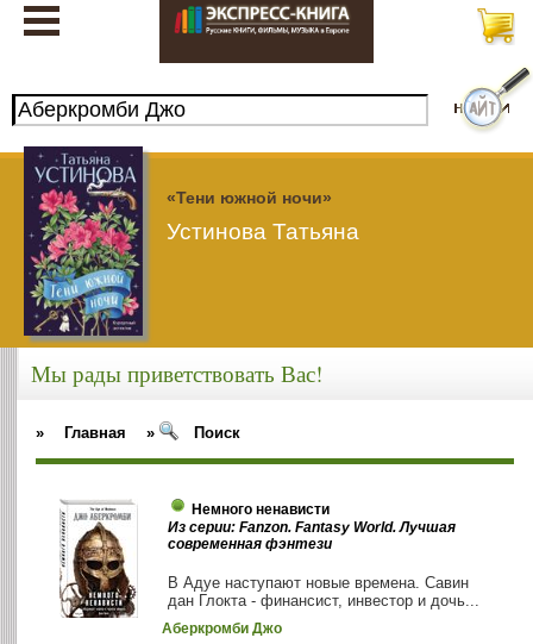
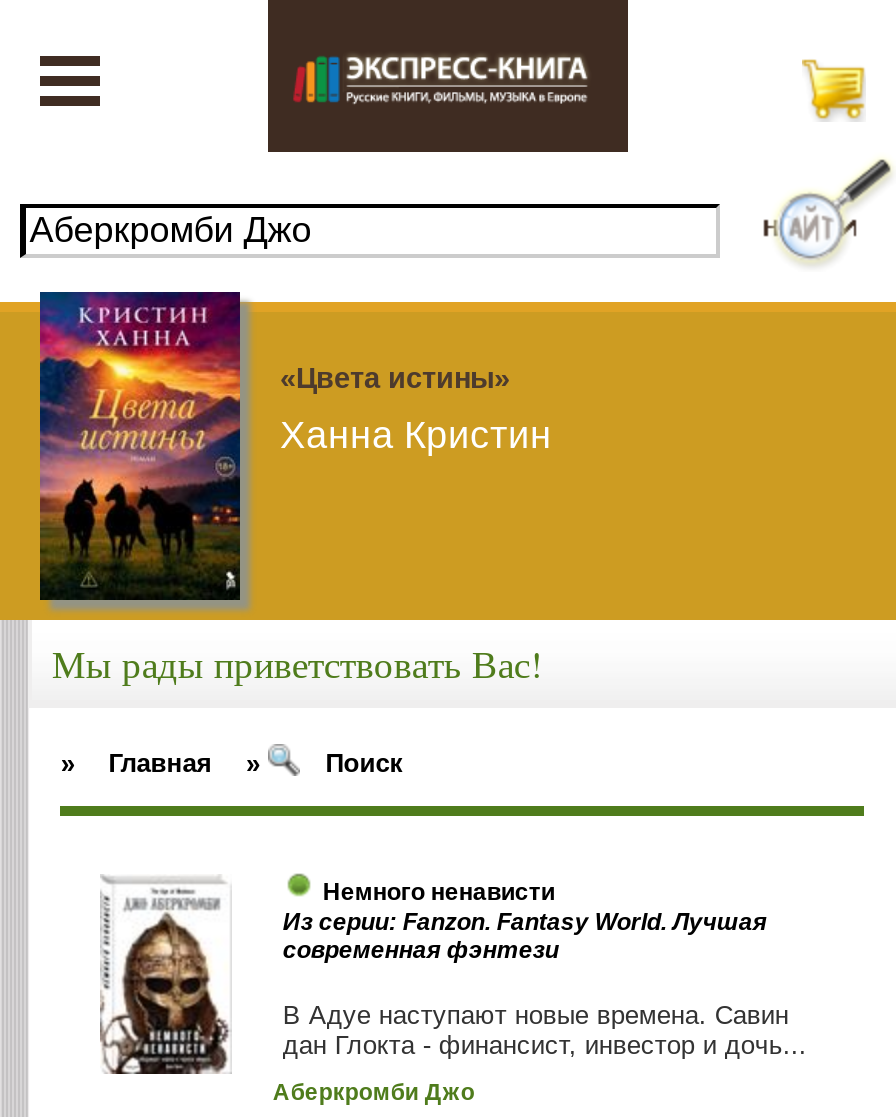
- [image]
- «Тени южной ночи»
+ [image]
+ «Цвета истины»

- Устинова Татьяна
+ Ханна Кристин
